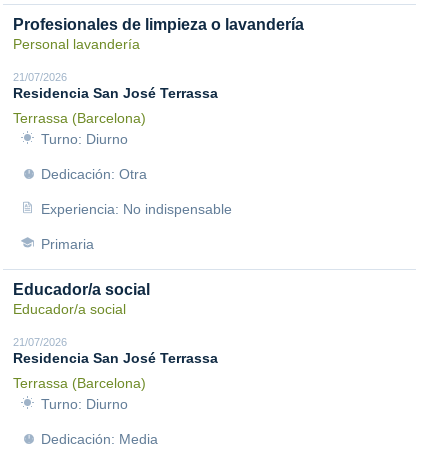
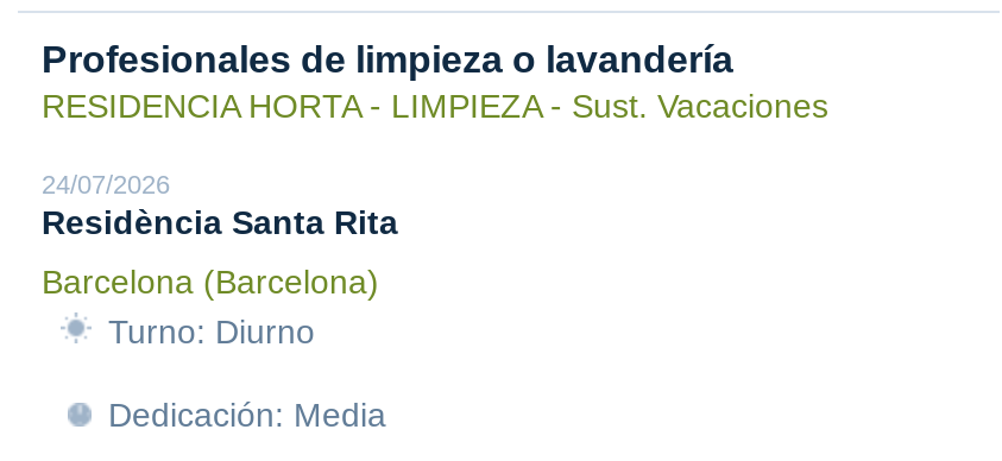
- Personal lavandería
- 21/07/2026
- Residencia San José Terrassa
- Terrassa (Barcelona)
- Turno: Diurno
- Dedicación: Otra
- Experiencia: No indispensable
- Primaria
- Educador/a social
- Educador/a social
- 21/07/2026
- Residencia San José Terrassa
- Terrassa (Barcelona)
+ RESIDENCIA HORTA - LIMPIEZA - Sust. Vacaciones
+ 24/07/2026
+ Residència Santa Rita
+ Barcelona (Barcelona)
